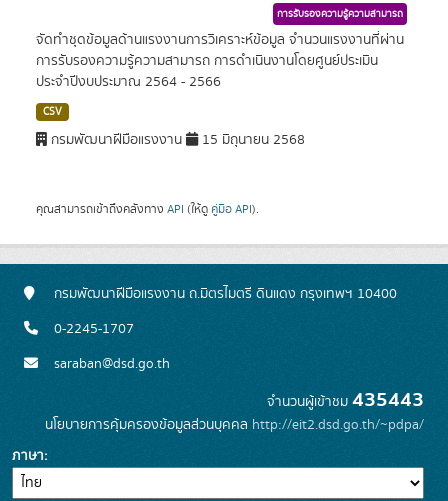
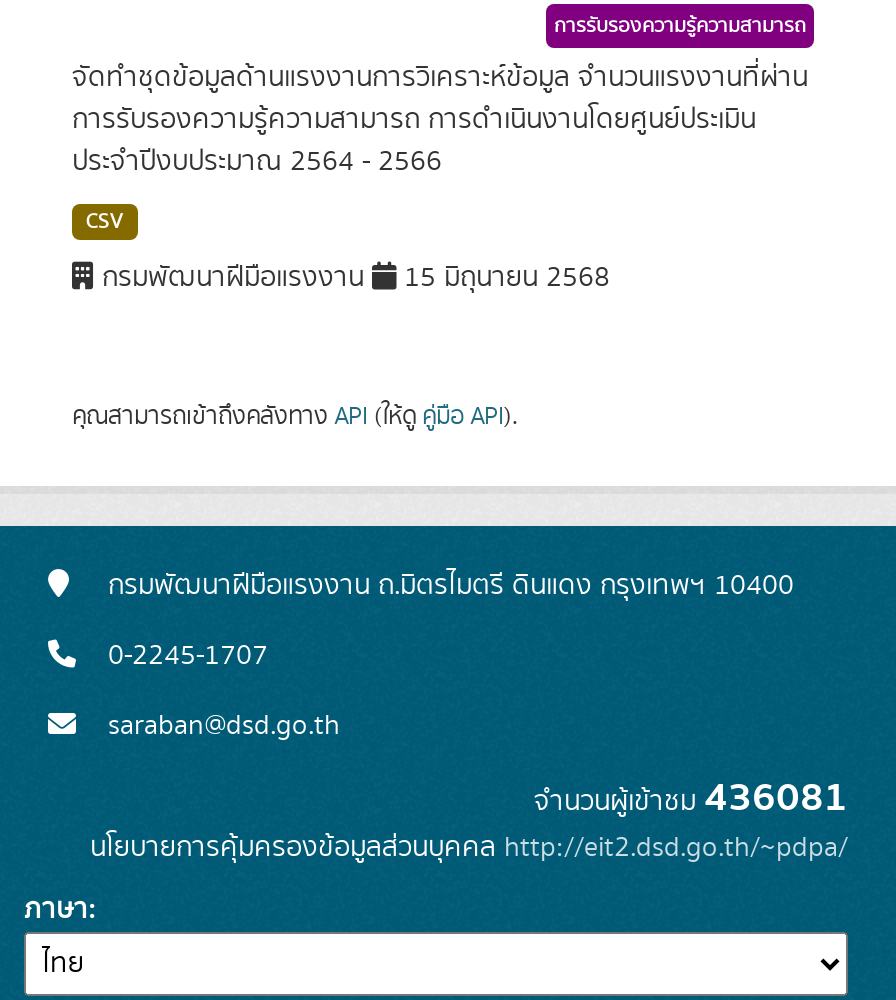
- จำนวนผู้เข้าชม435443
+ จำนวนผู้เข้าชม436081
